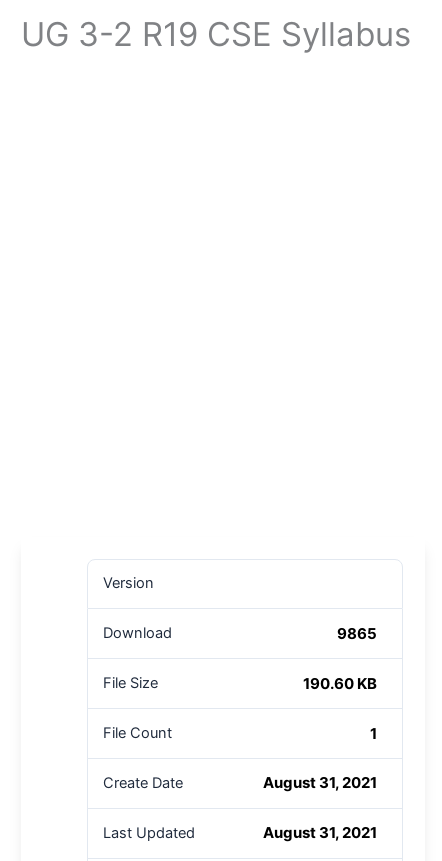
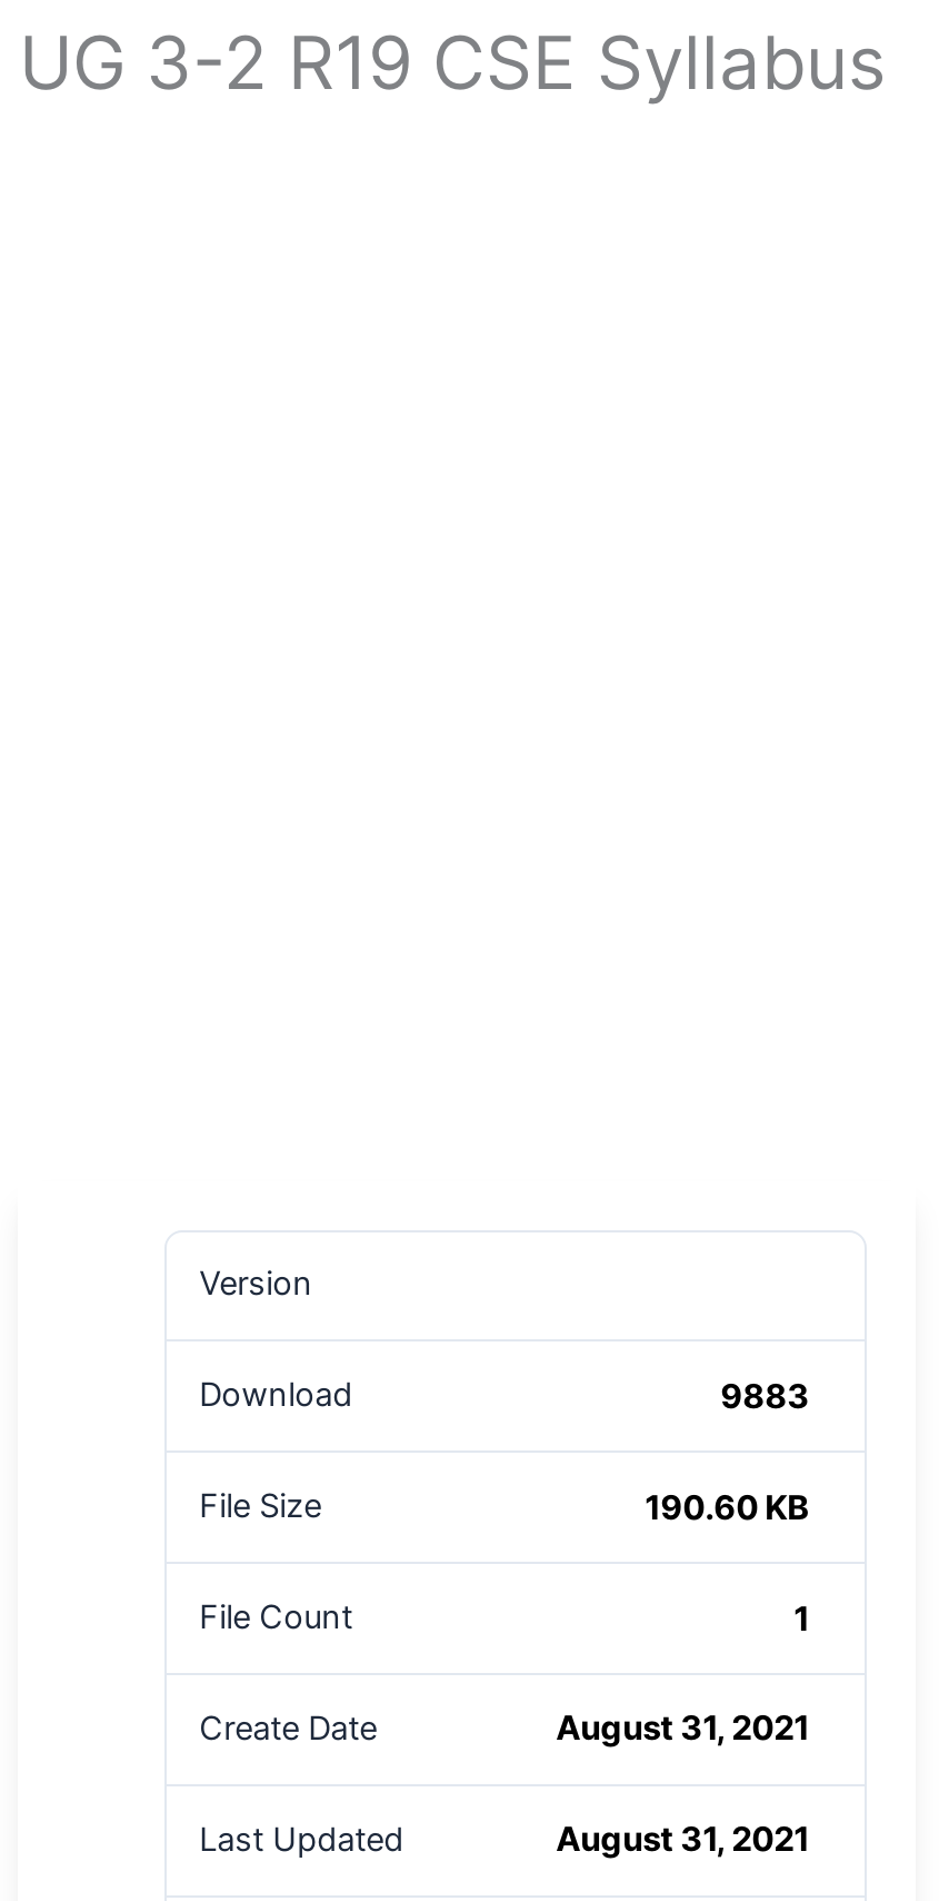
- 9865
+ 9883
